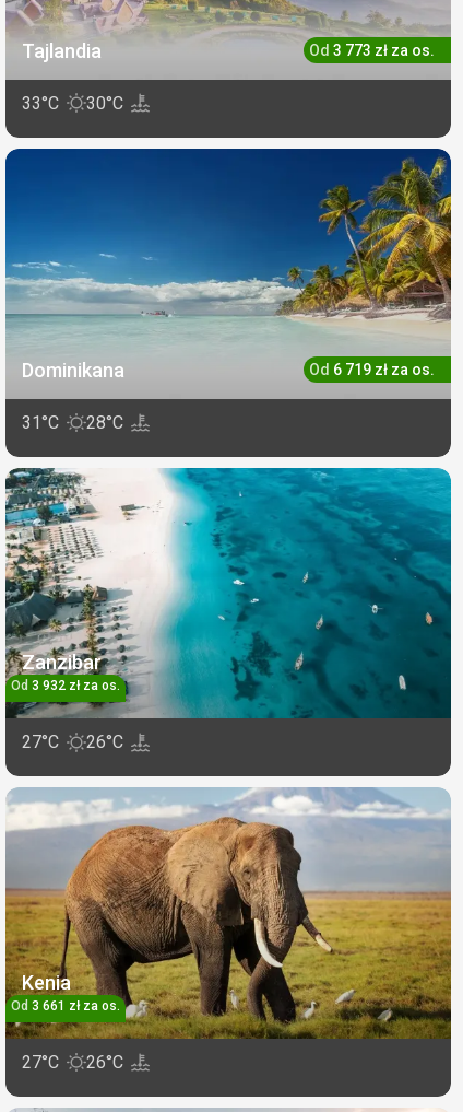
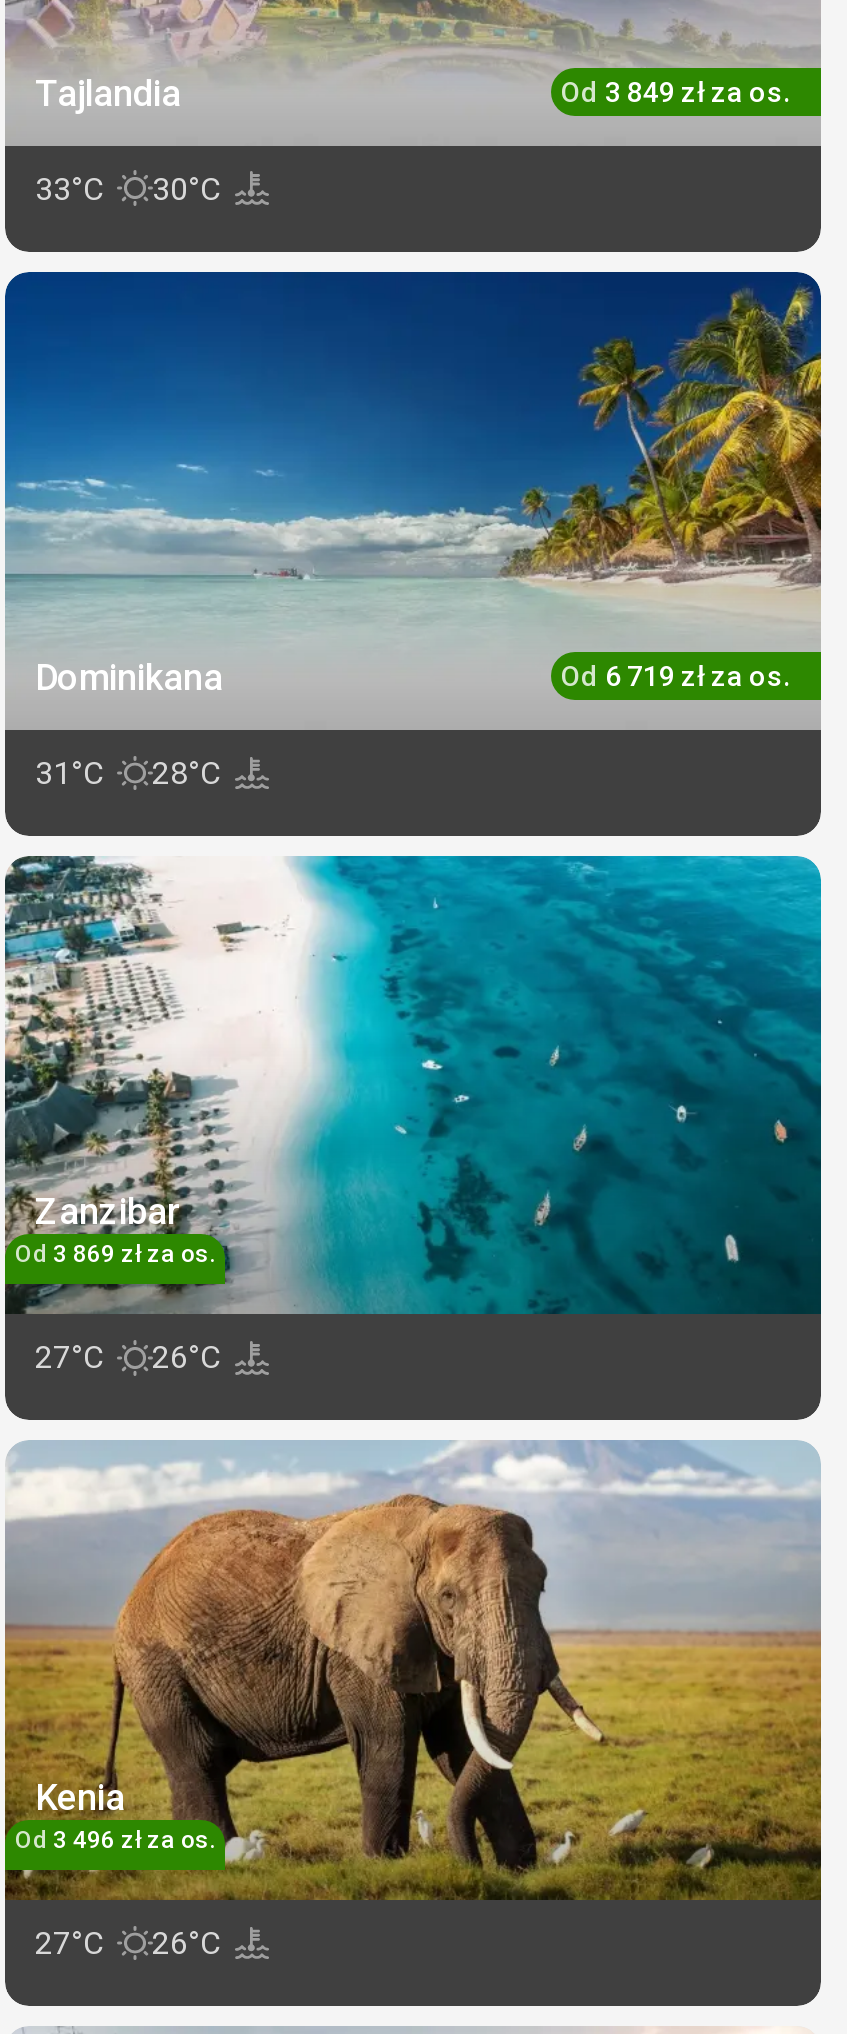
- Od 3 773 zł za os.
+ Od 3 849 zł za os.

- Od 3 932 zł za os.
+ Od 3 869 zł za os.

- Od 3 661 zł za os.
+ Od 3 496 zł za os.
